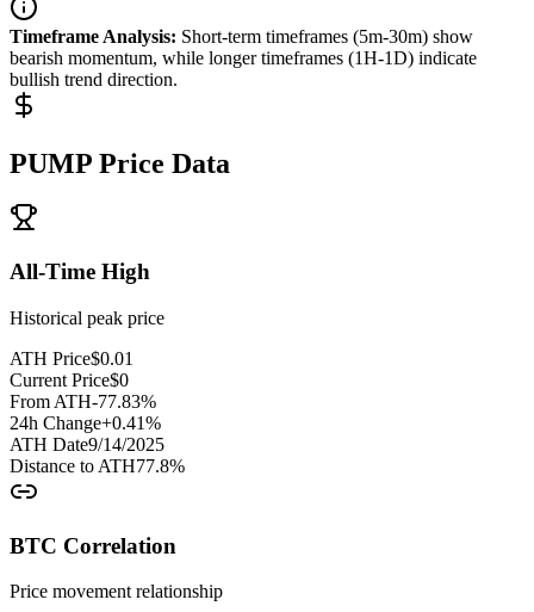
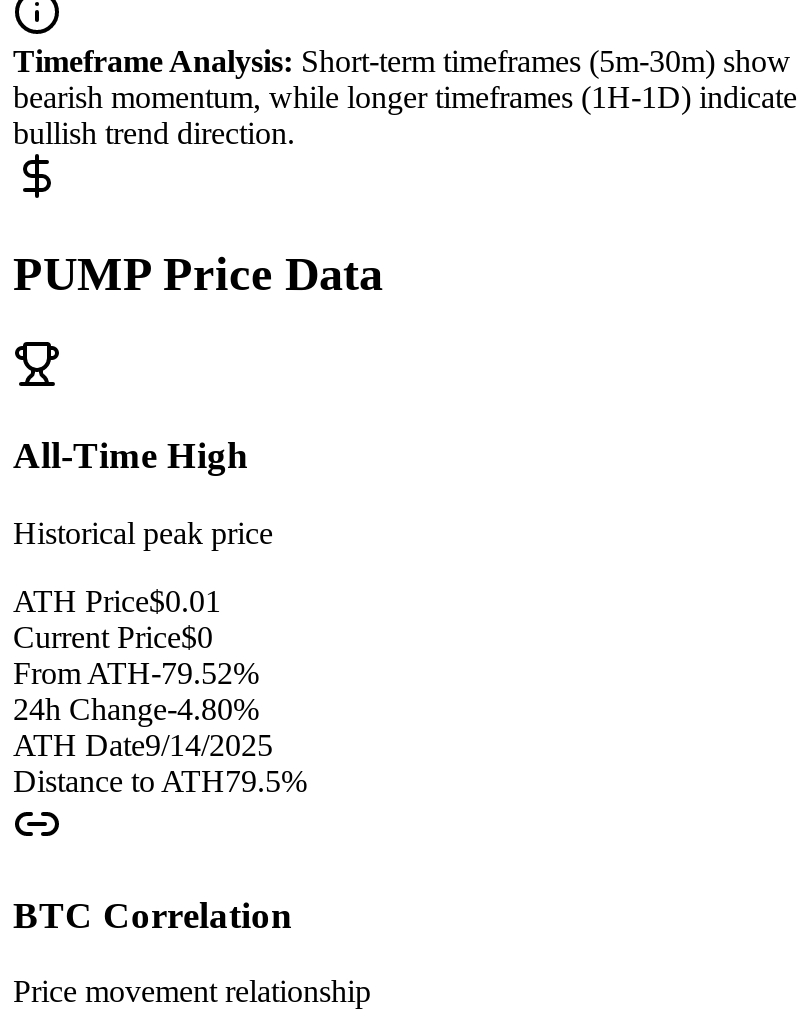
- From ATH-77.83%
- 24h Change+0.41%
+ From ATH-79.52%
+ 24h Change-4.80%

- Distance to ATH77.8%
+ Distance to ATH79.5%
